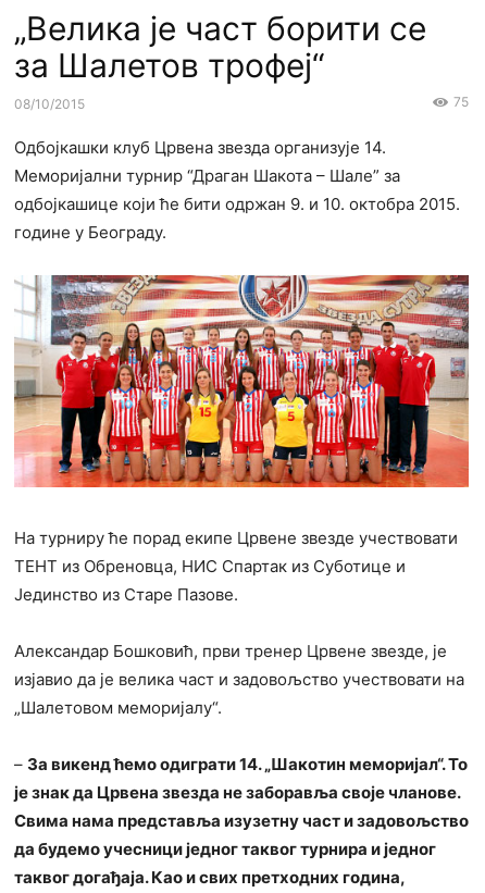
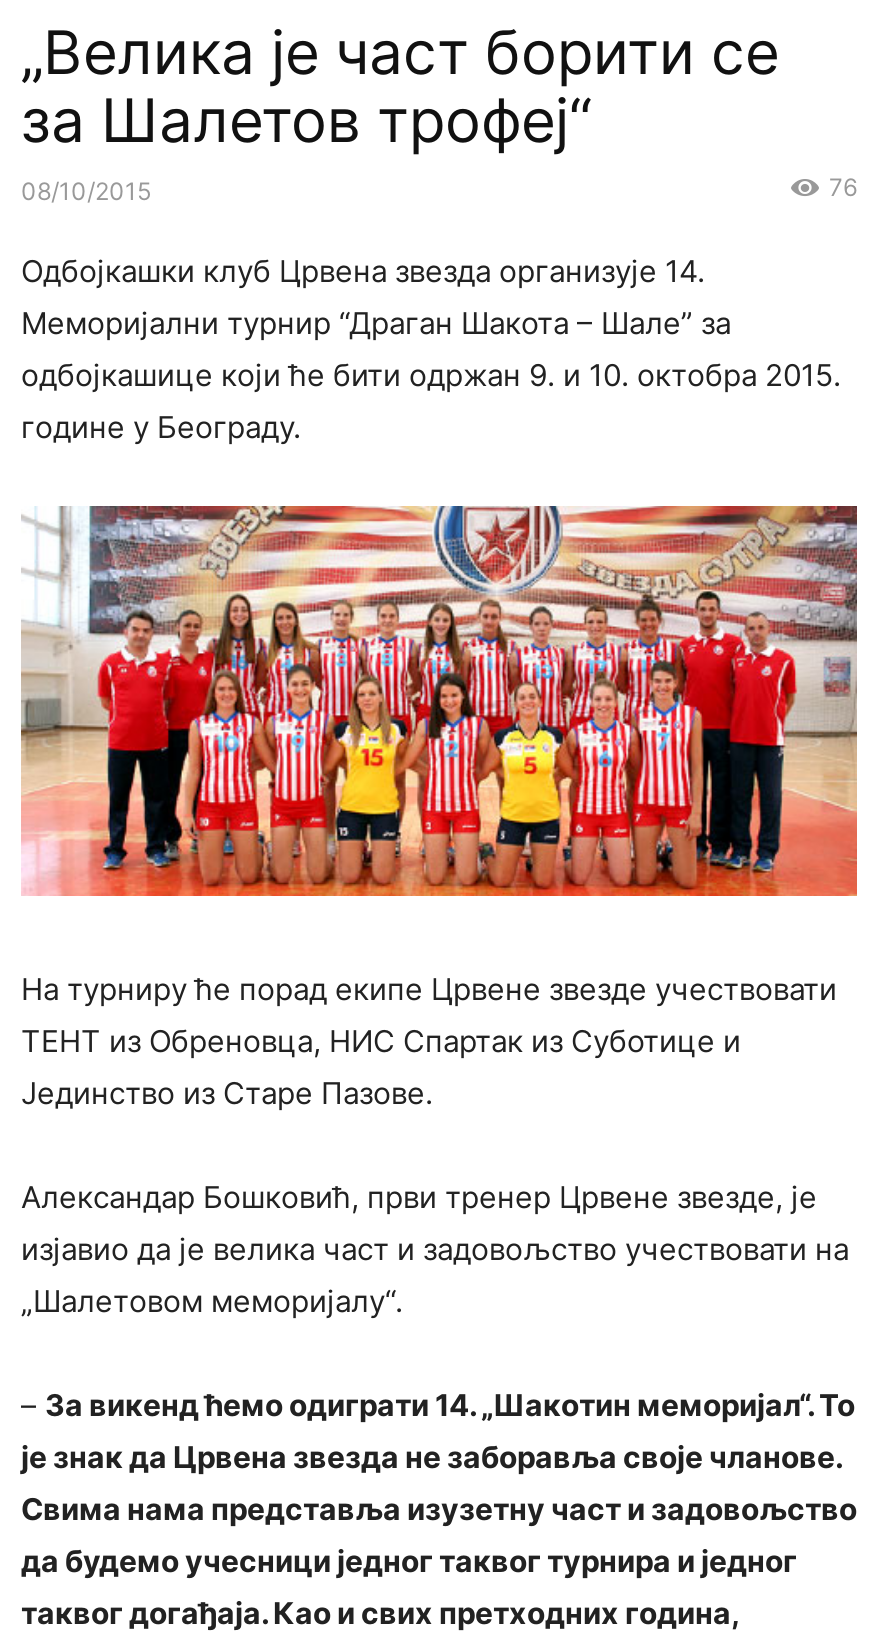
- 75
+ 76
